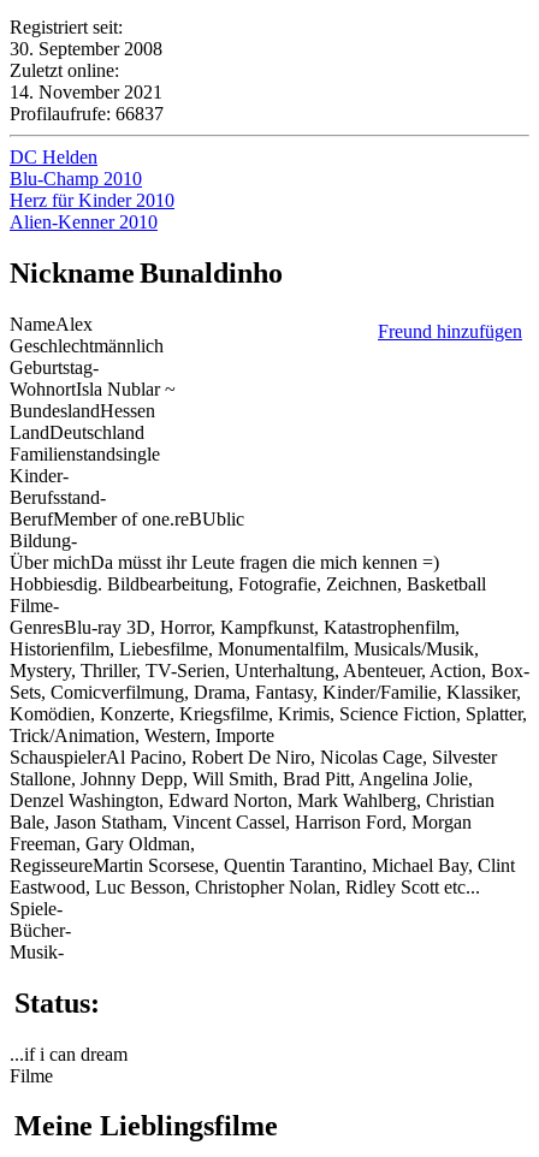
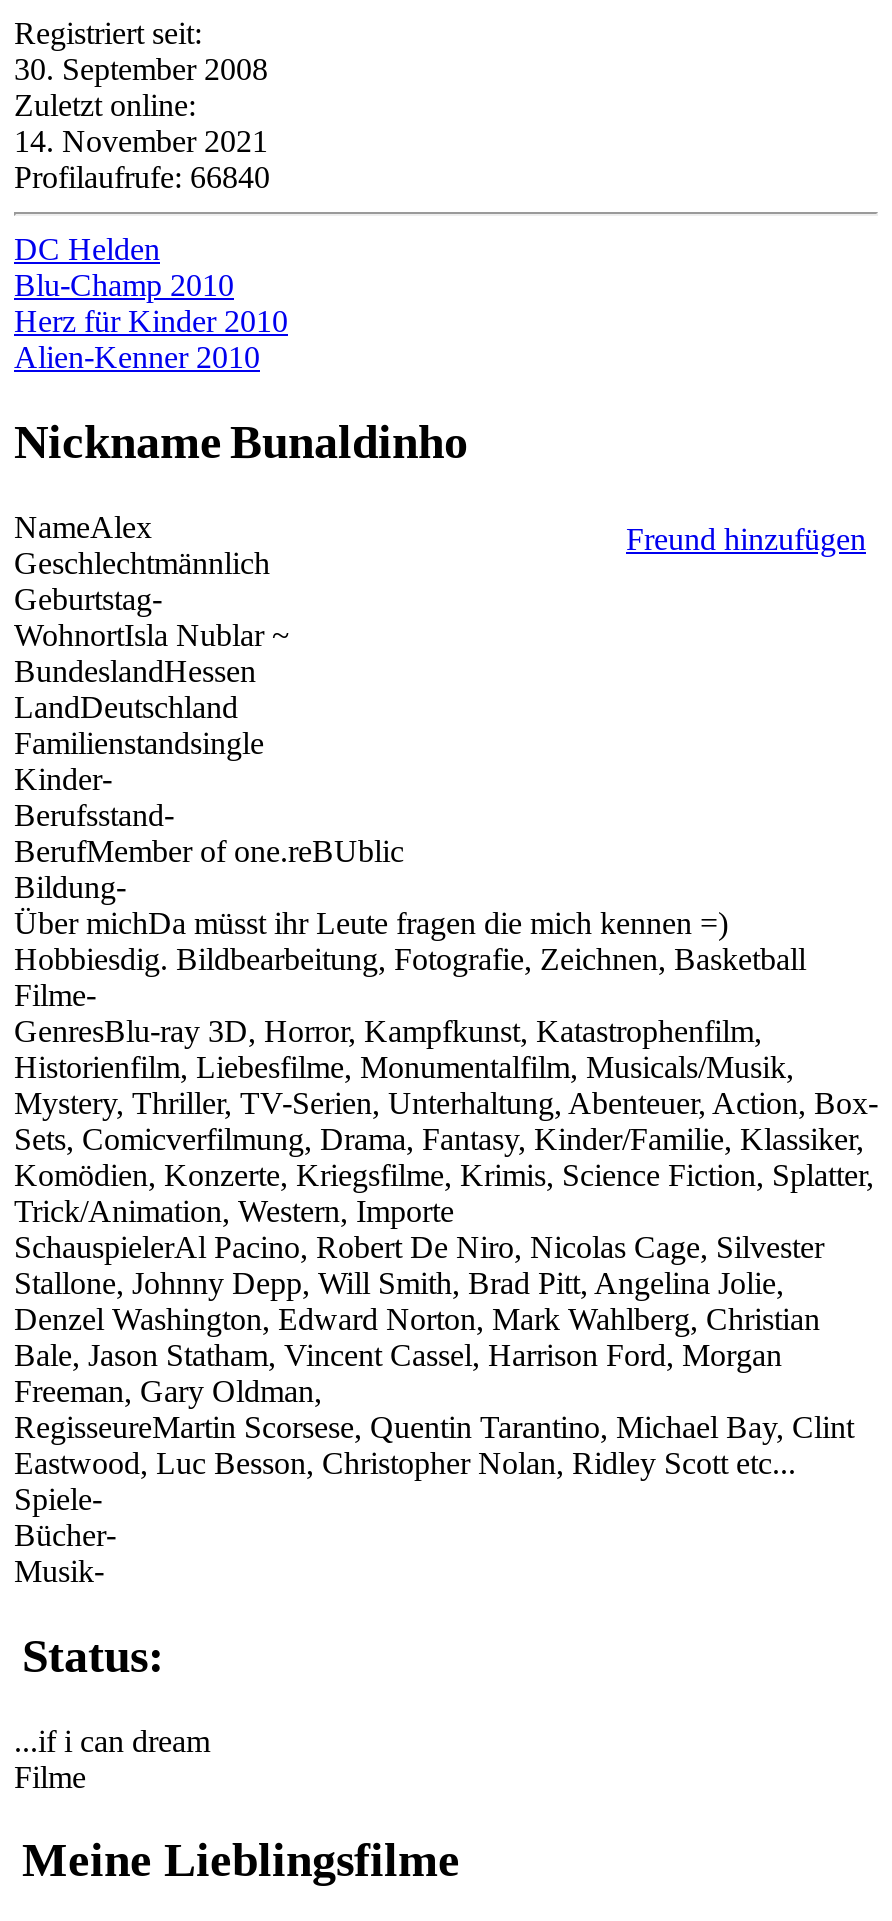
- Profilaufrufe: 66837
+ Profilaufrufe: 66840
